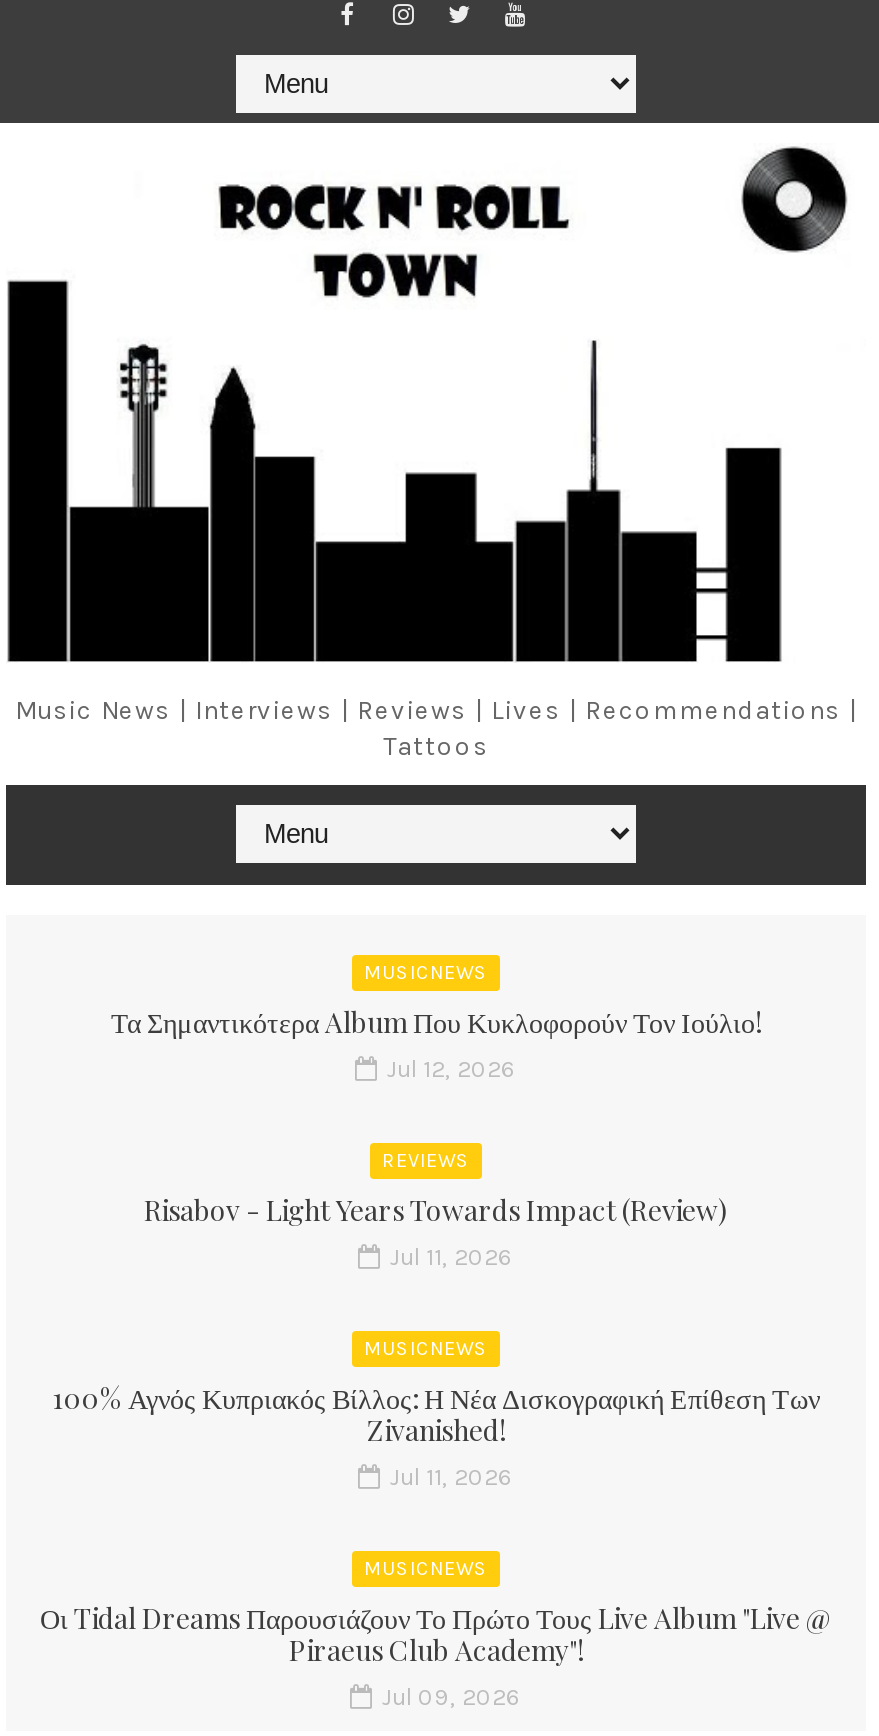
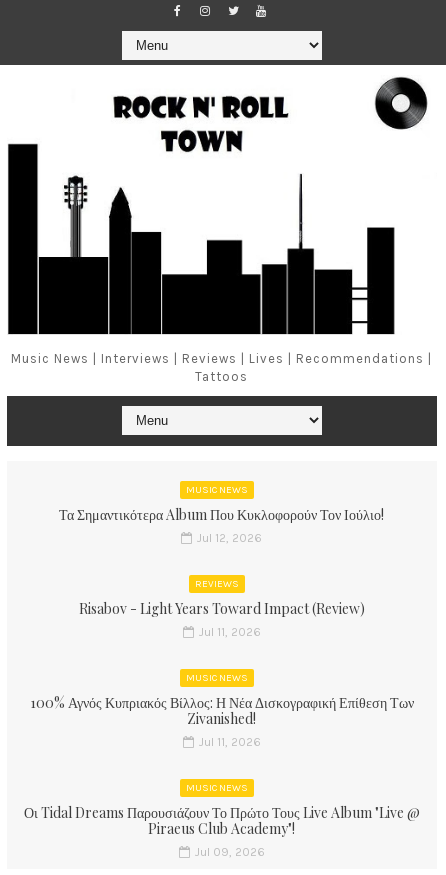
- Risabov - Light Years Towards Impact (Review)
+ Risabov - Light Years Toward Impact (Review)
